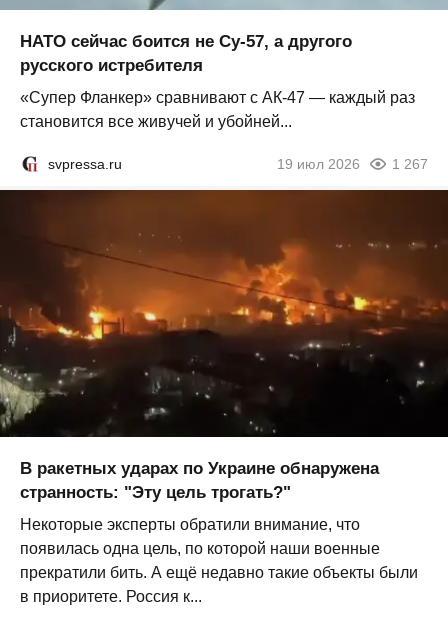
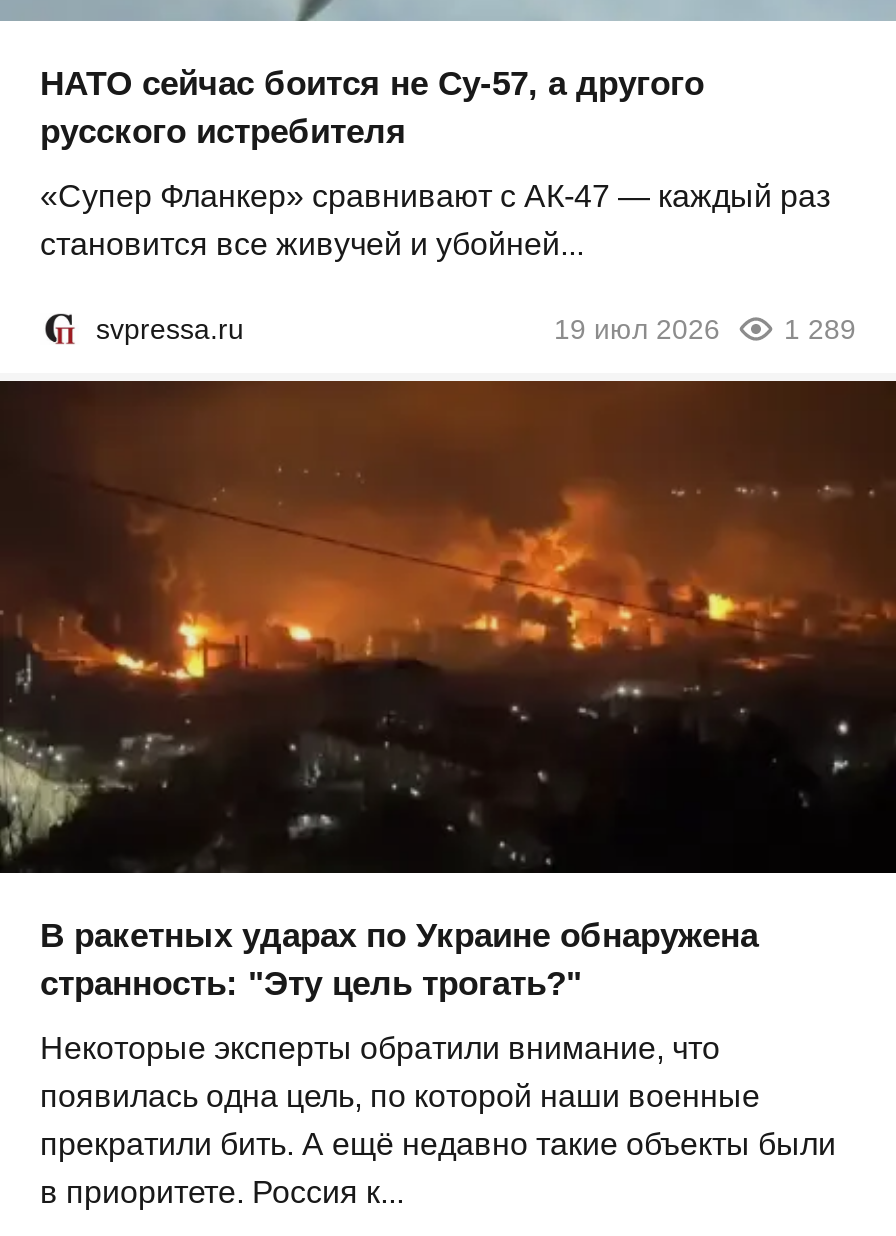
- 19 июл 2026 1 267
+ 19 июл 2026 1 289
